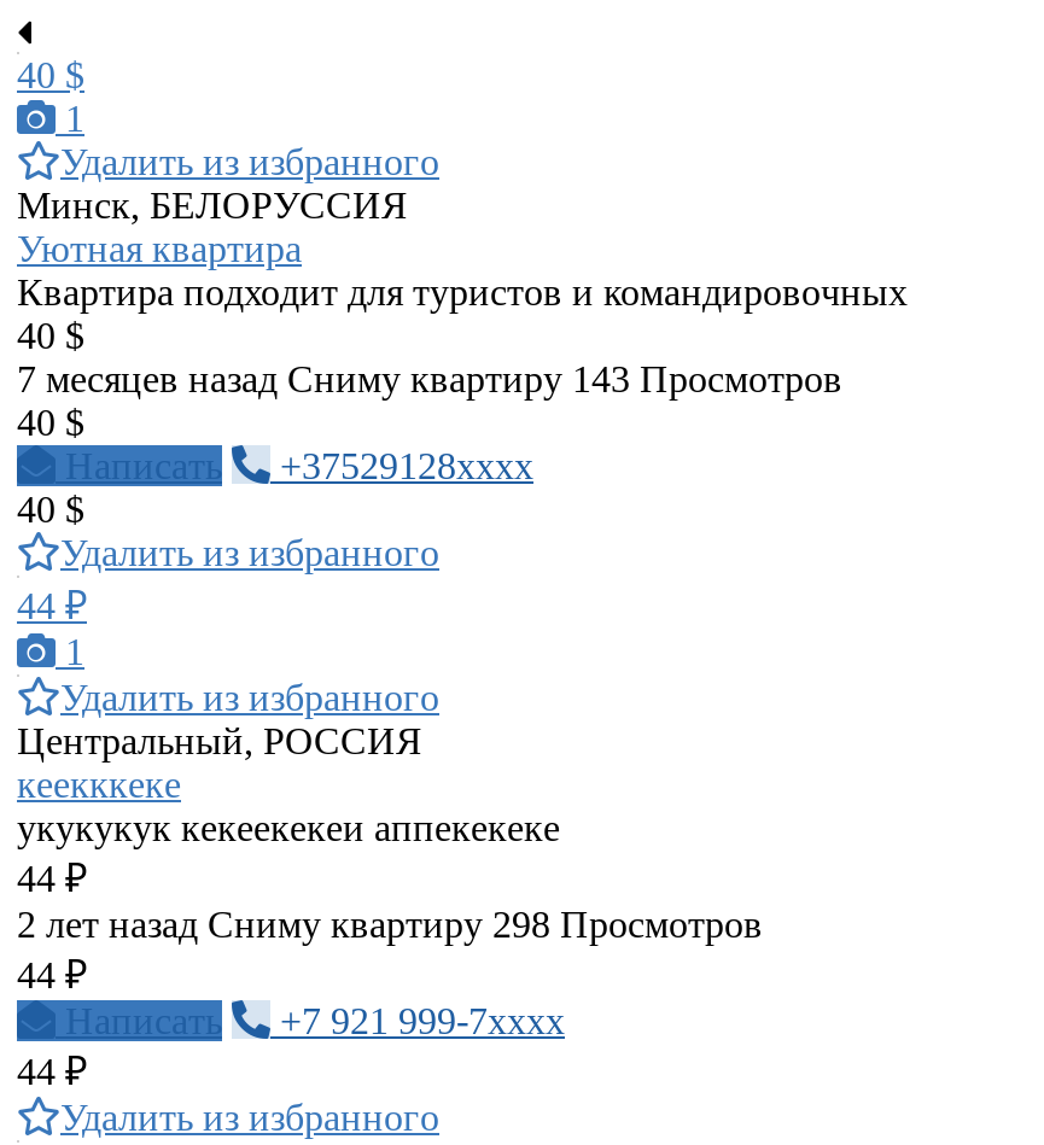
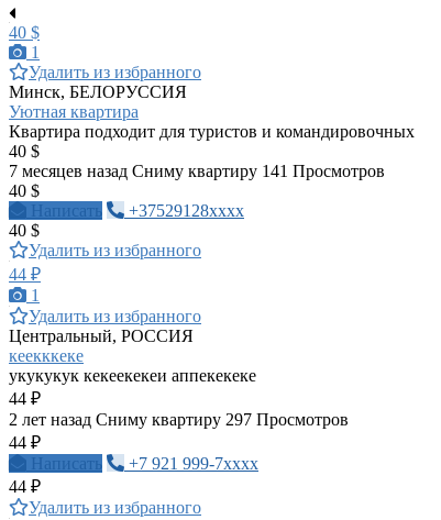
- 7 месяцев назад Сниму квартиру 143 Просмотров
+ 7 месяцев назад Сниму квартиру 141 Просмотров

- 2 лет назад Сниму квартиру 298 Просмотров
+ 2 лет назад Сниму квартиру 297 Просмотров
